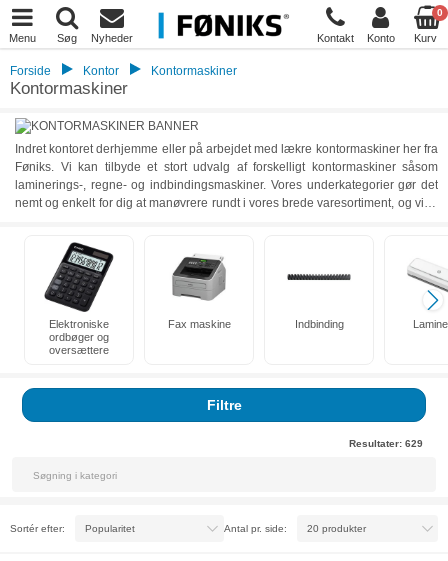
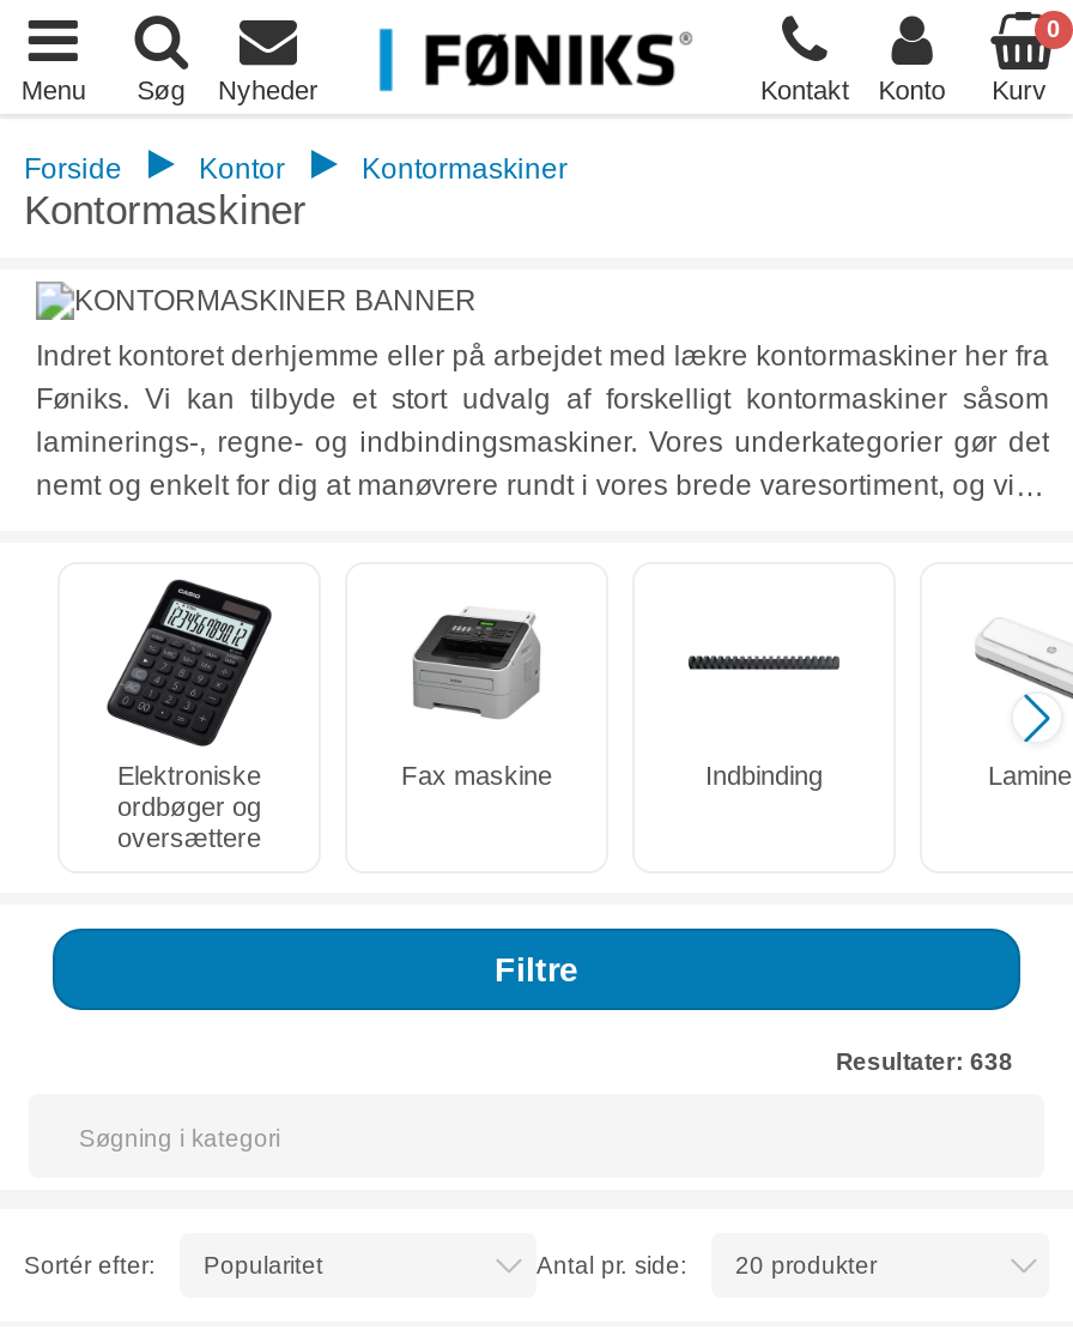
- Resultater: 629
+ Resultater: 638
